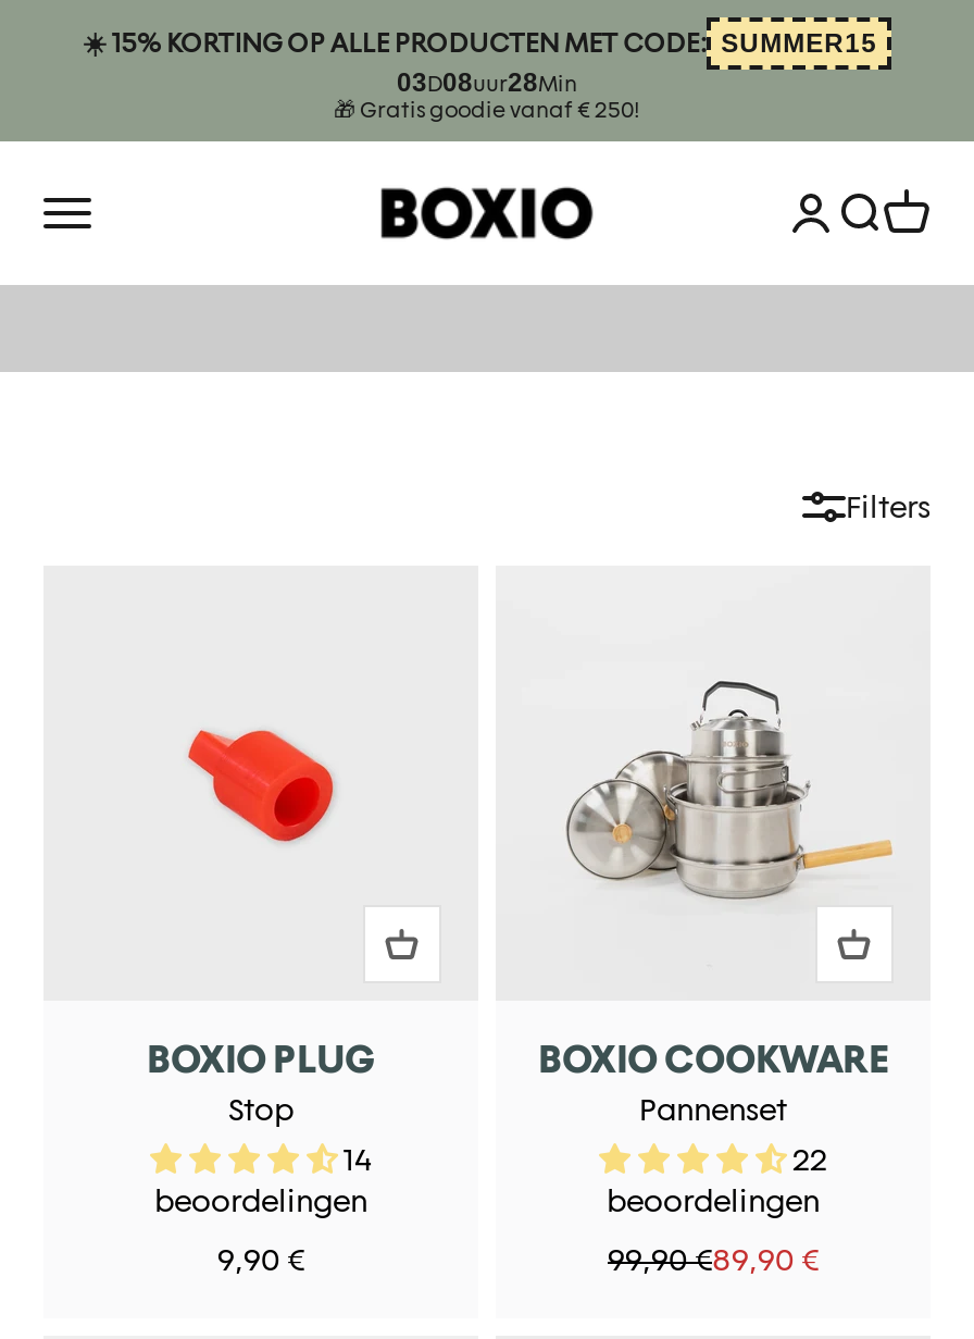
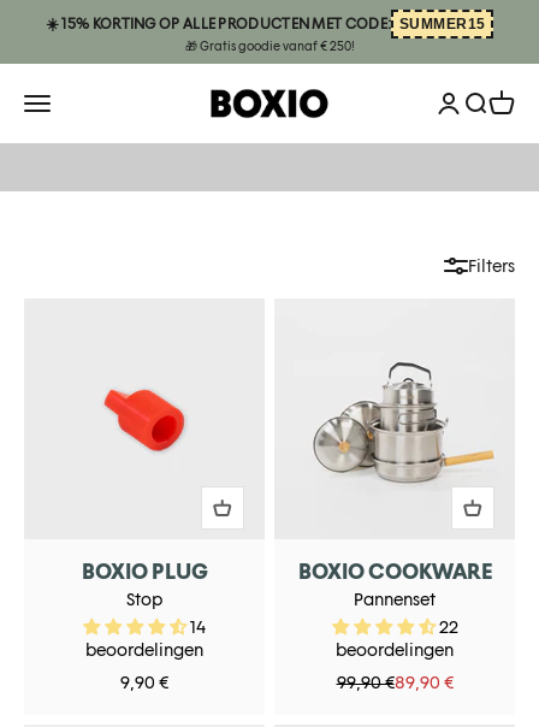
- 03D08uur28Min
